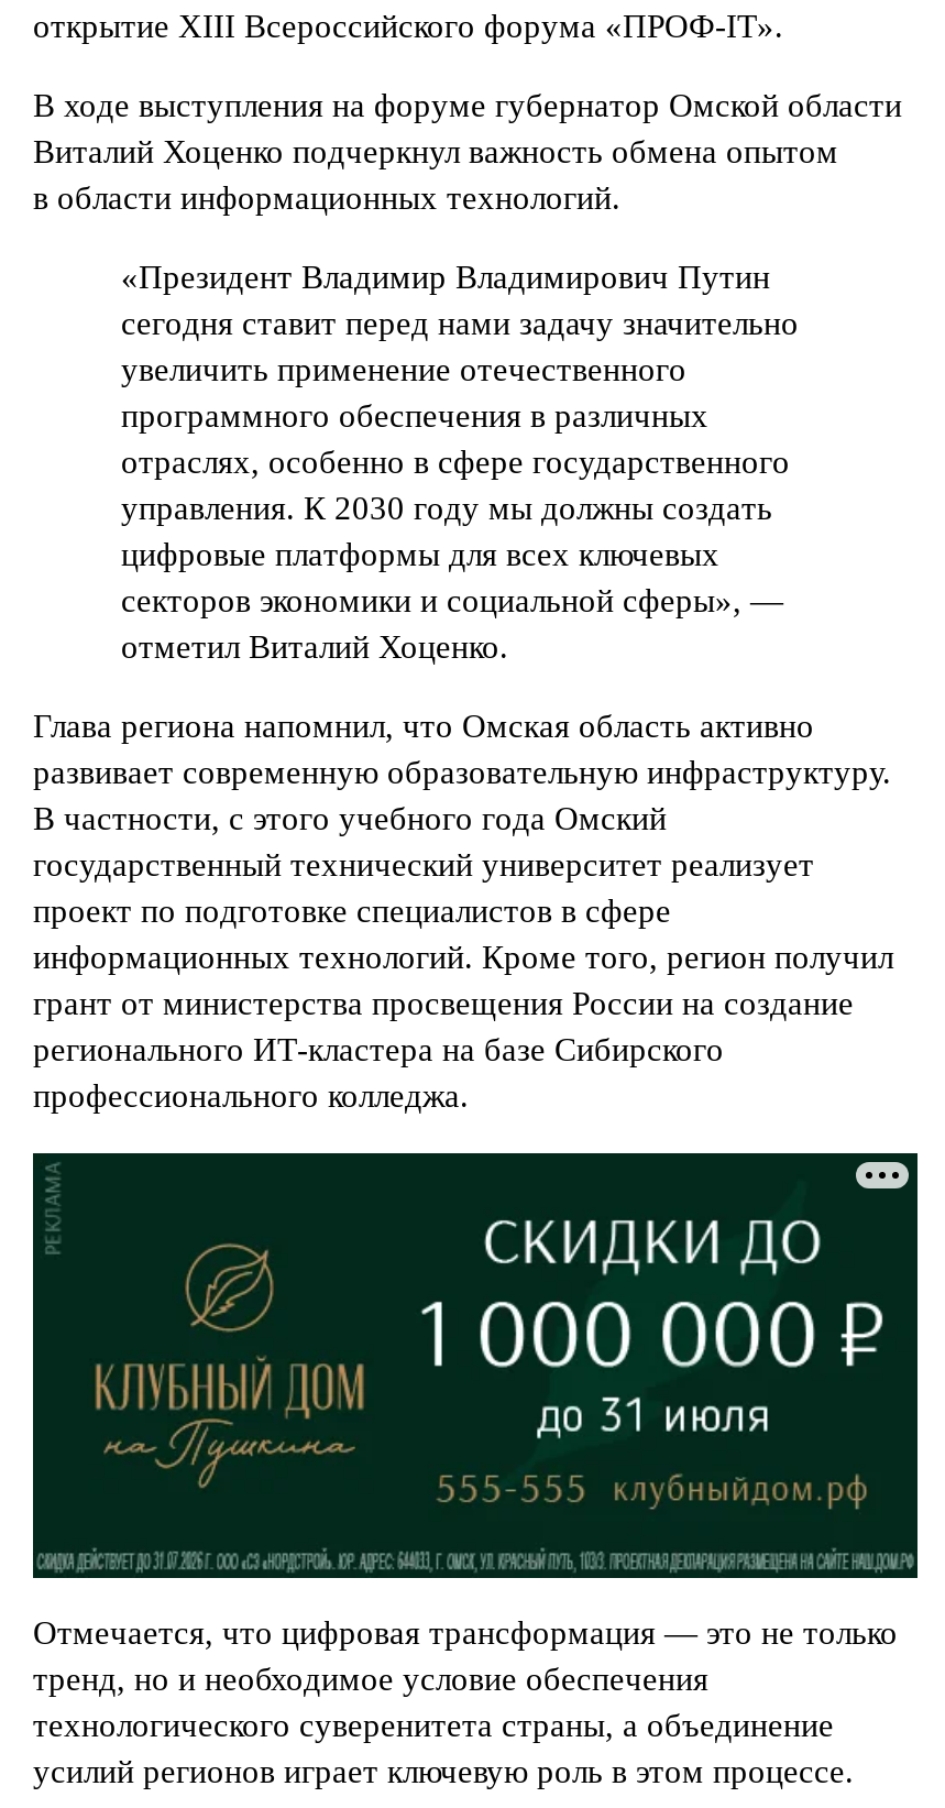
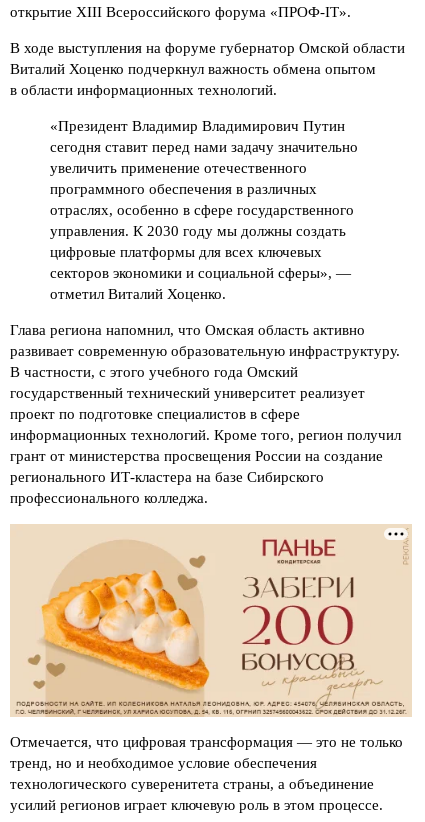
- [image]
+ [image]
